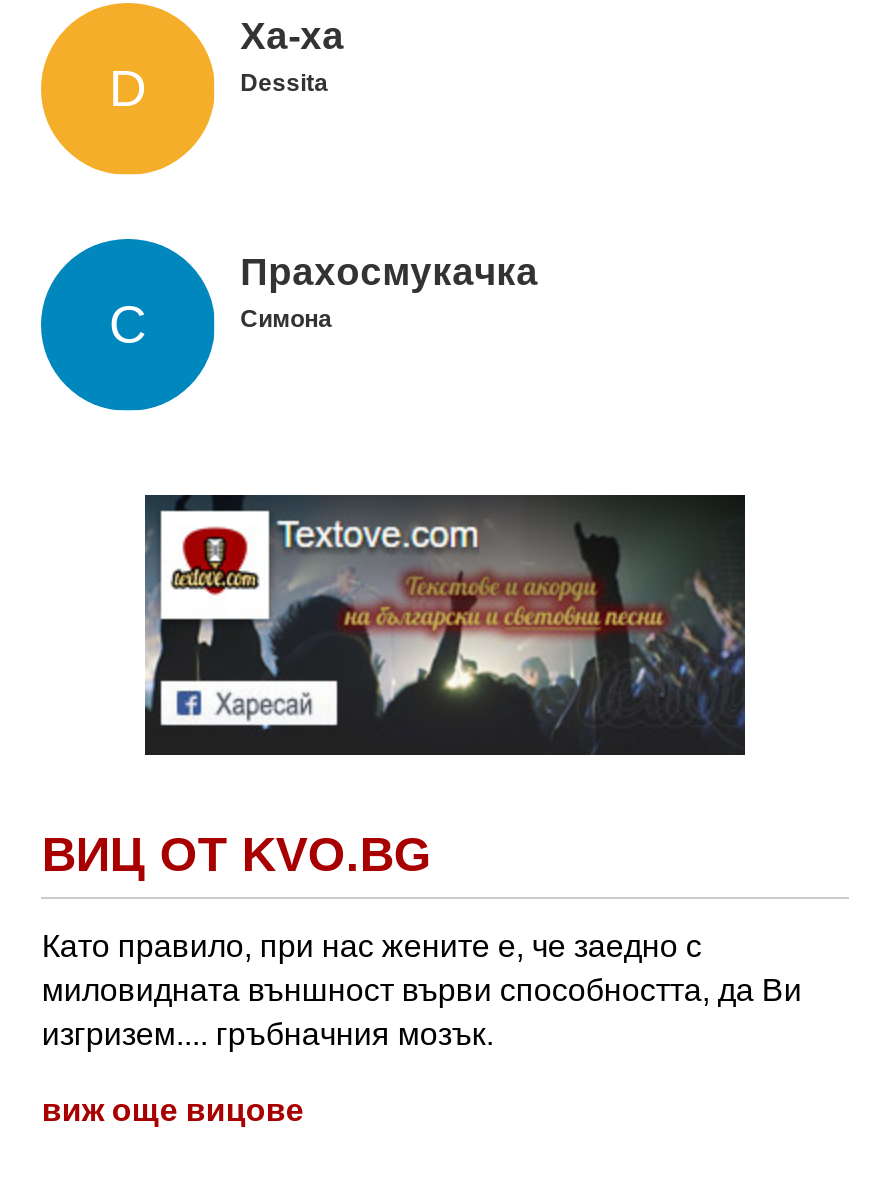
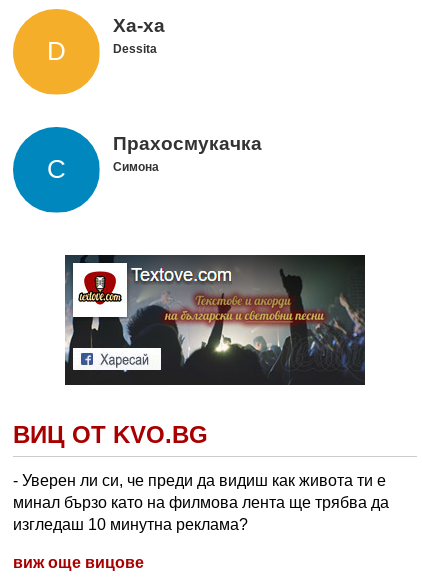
- Като правило, при нас жените е, че заедно с
- миловидната външност върви способността, да Ви
- изгризем.... гръбначния мозък.
+ - Уверен ли си, че преди да видиш как живота ти е
+ минал бързо като на филмова лента ще трябва да
+ изгледаш 10 минутна реклама?
